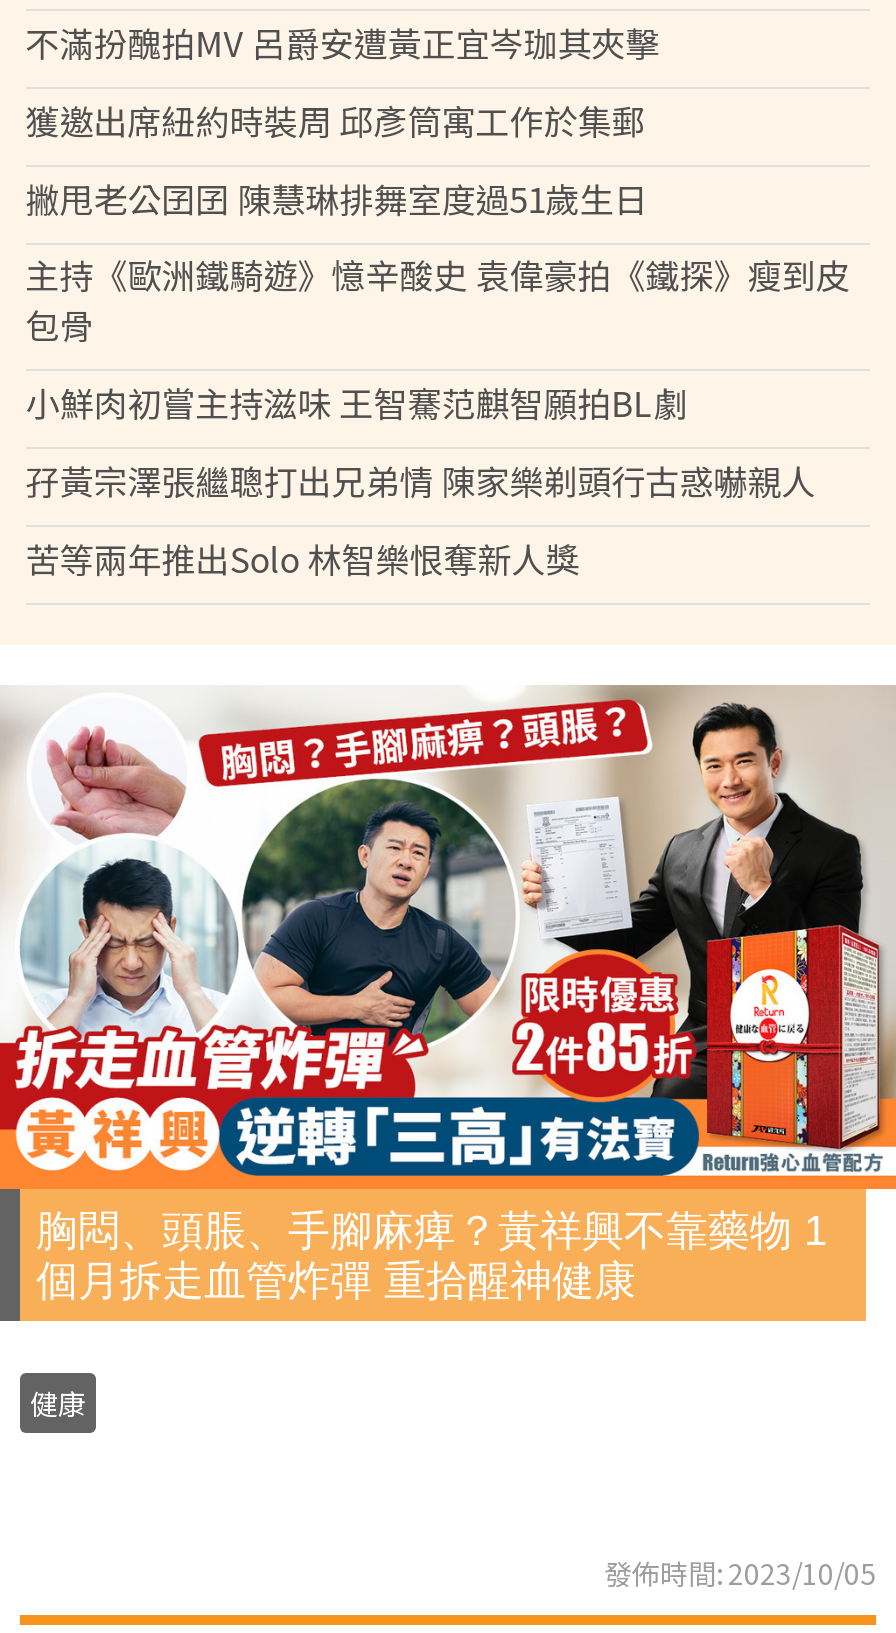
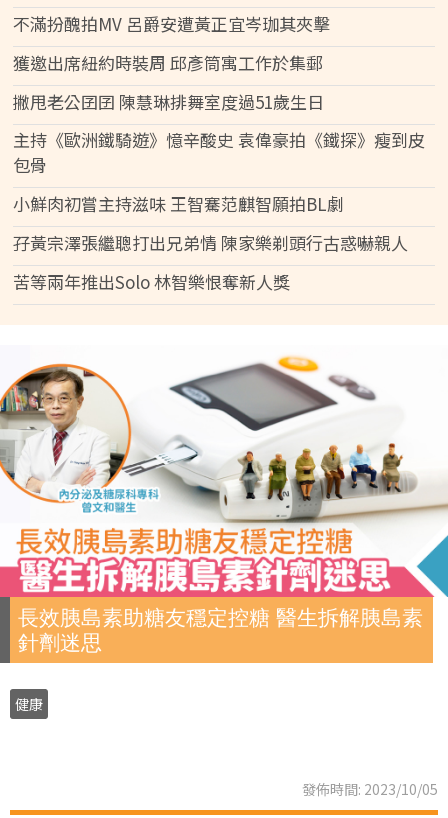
- [image]
- 胸悶、頭脹、手腳麻痺？黃祥興不靠藥物 1
- 個月拆走血管炸彈 重拾醒神健康
+ [image]
+ 長效胰島素助糖友穩定控糖 醫生拆解胰島素
+ 針劑迷思
